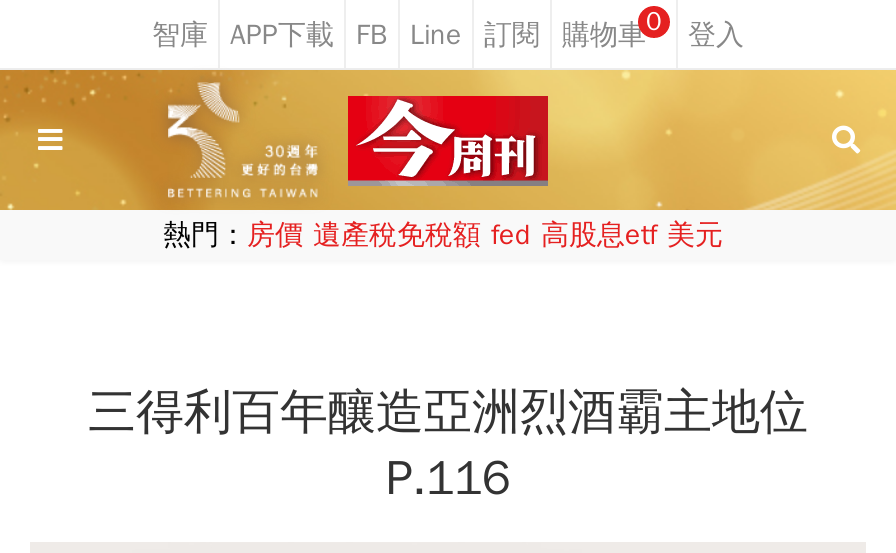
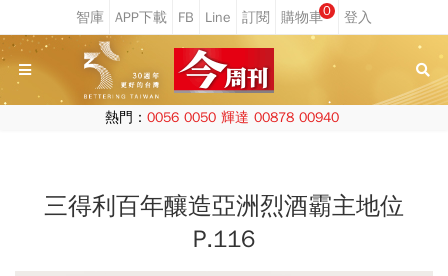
- 熱門：房價 遺產稅免稅額 fed 高股息etf 美元
+ 熱門：0056 0050 輝達 00878 00940
